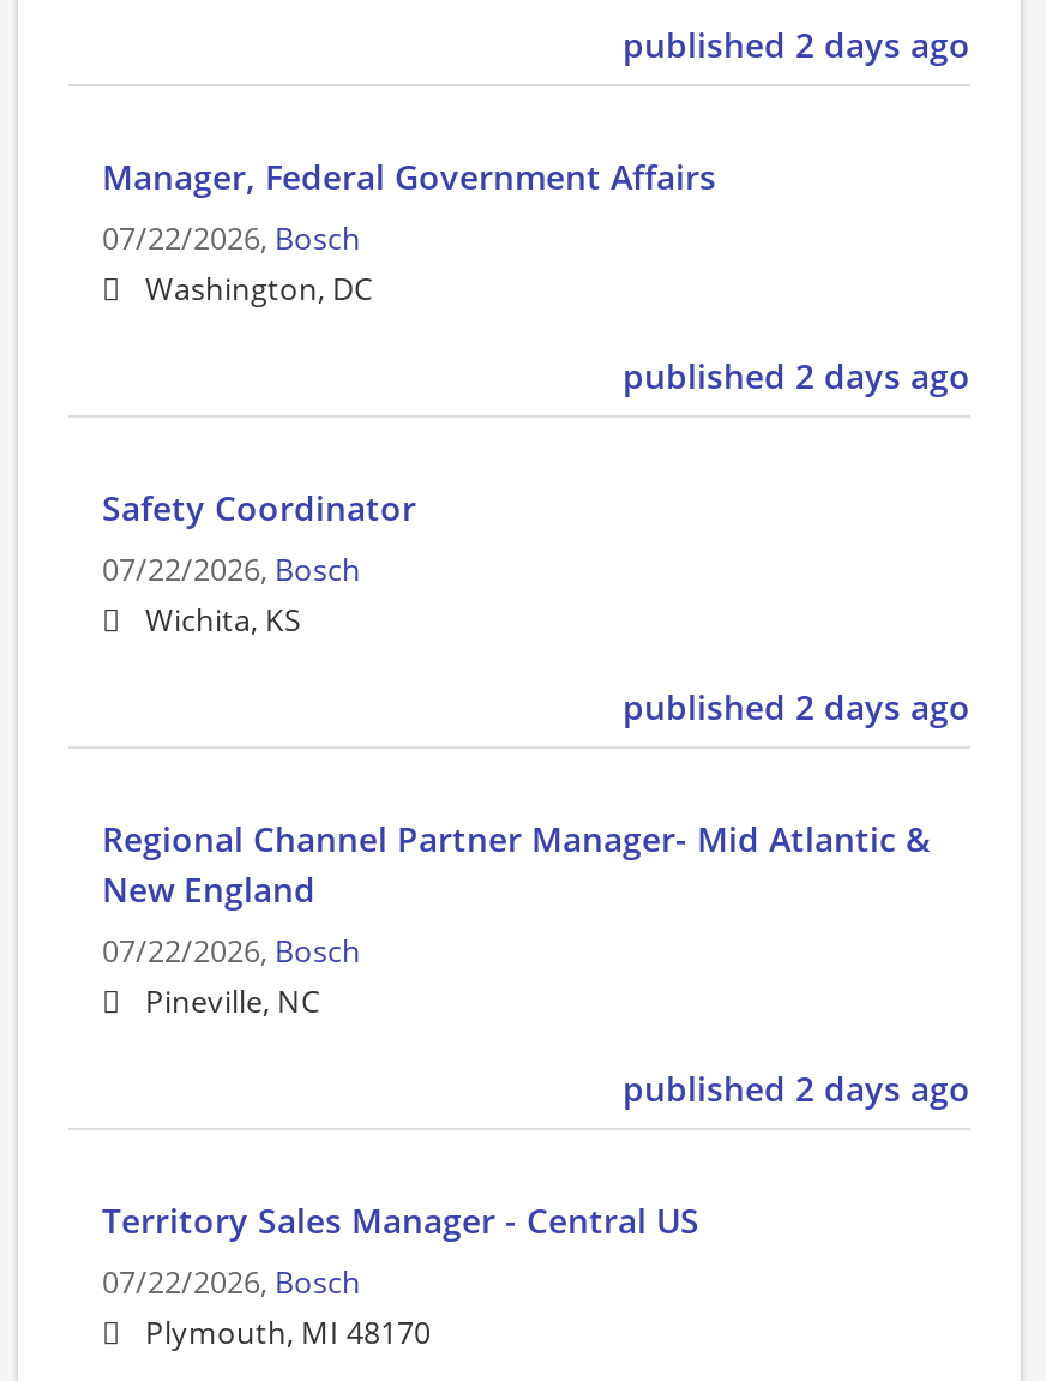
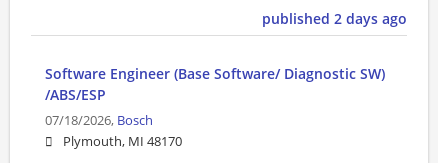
- Manager, Federal Government Affairs
- 07/22/2026, Bosch
- Washington, DC
- published 2 days ago
- Safety Coordinator
- 07/22/2026, Bosch
- Wichita, KS
- published 2 days ago
- Regional Channel Partner Manager- Mid Atlantic &
- New England
- 07/22/2026, Bosch
- Pineville, NC
- published 2 days ago
- Territory Sales Manager - Central US
- 07/22/2026, Bosch
+ Software Engineer (Base Software/ Diagnostic SW)
+ /ABS/ESP
+ 07/18/2026, Bosch
